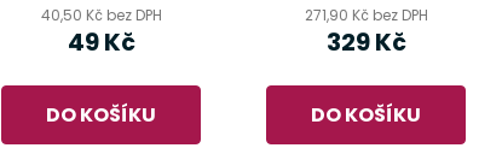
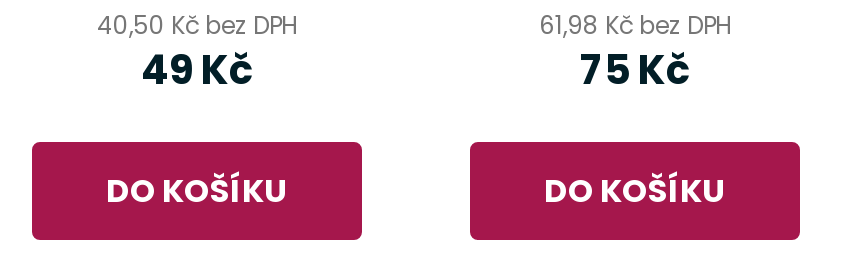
- 271,90 Kč bez DPH
+ 61,98 Kč bez DPH

- 329 Kč
+ 75 Kč
